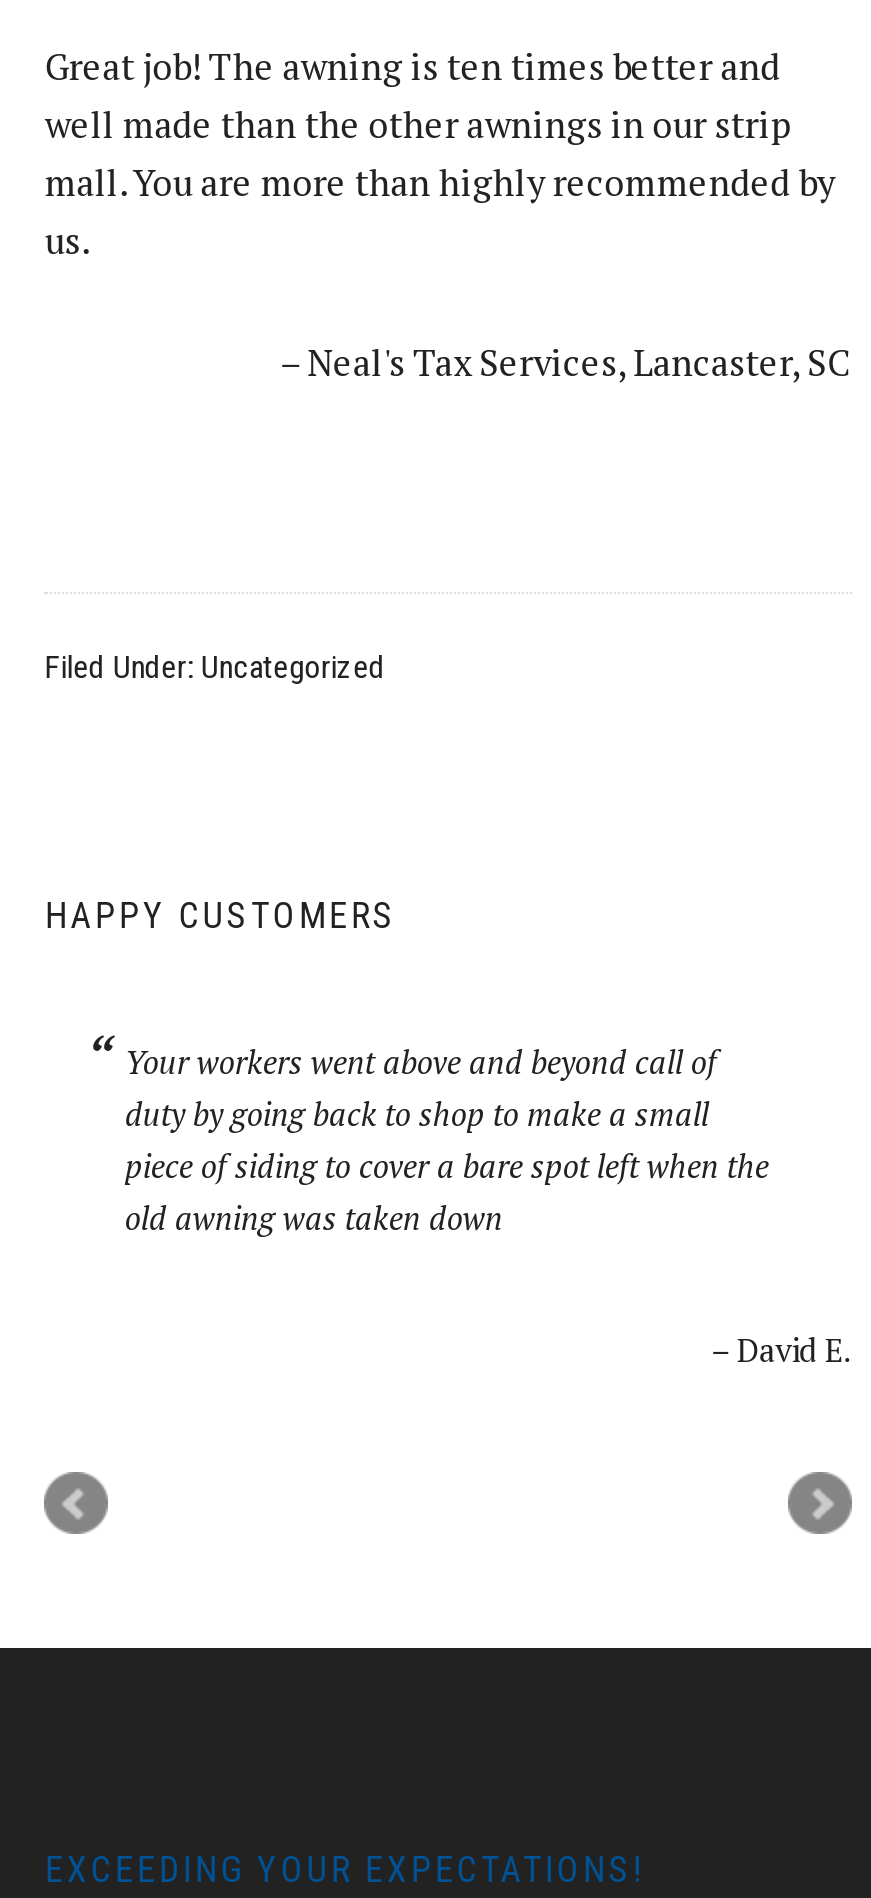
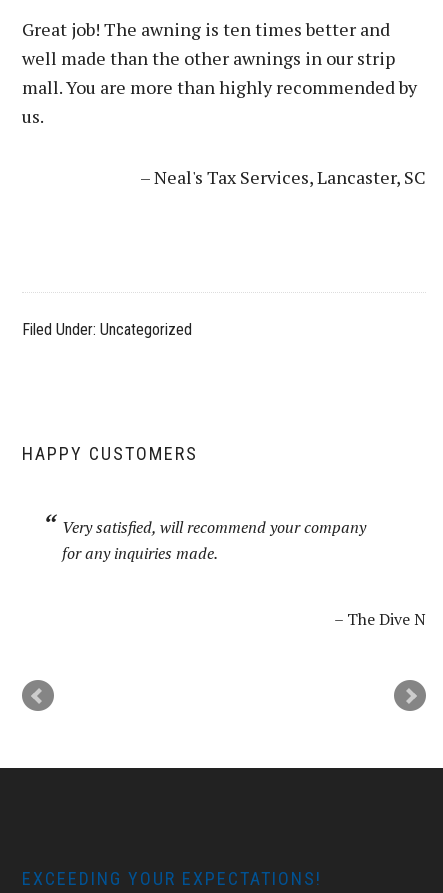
- Your workers went above and beyond call of
- duty by going back to shop to make a small
- piece of siding to cover a bare spot left when the
- old awning was taken down
+ Very satisfied, will recommend your company
+ for any inquiries made.

- David E.
+ The Dive N
